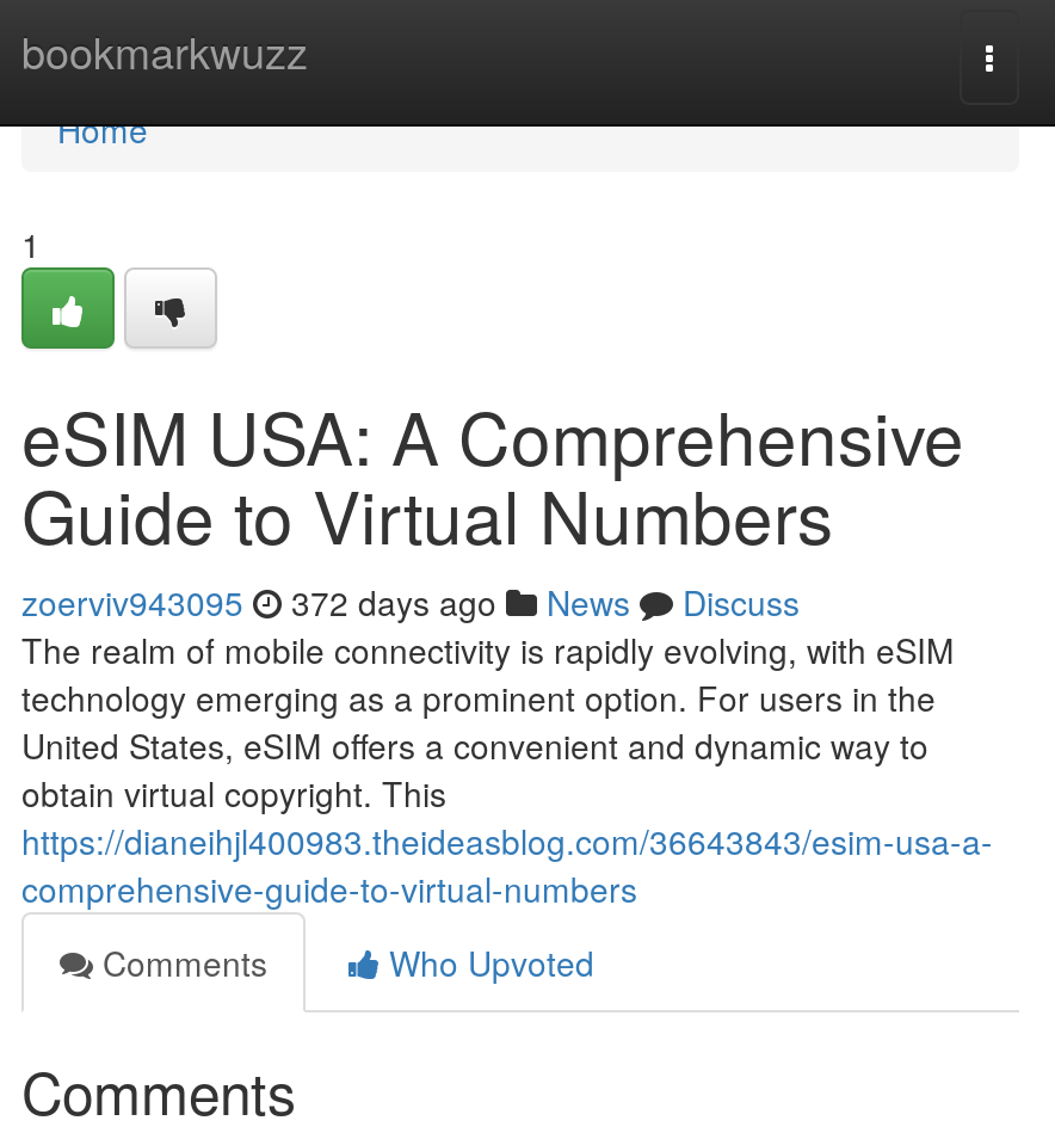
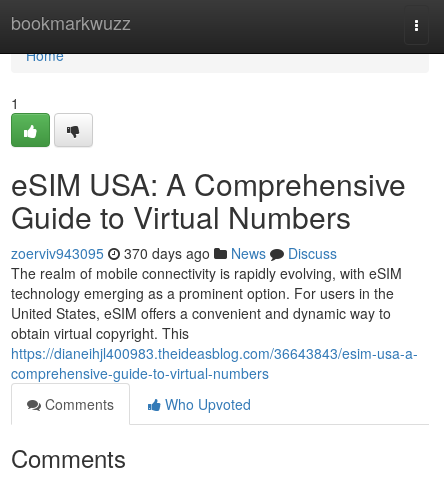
- zoerviv943095 372 days ago News Discuss
+ zoerviv943095 370 days ago News Discuss
